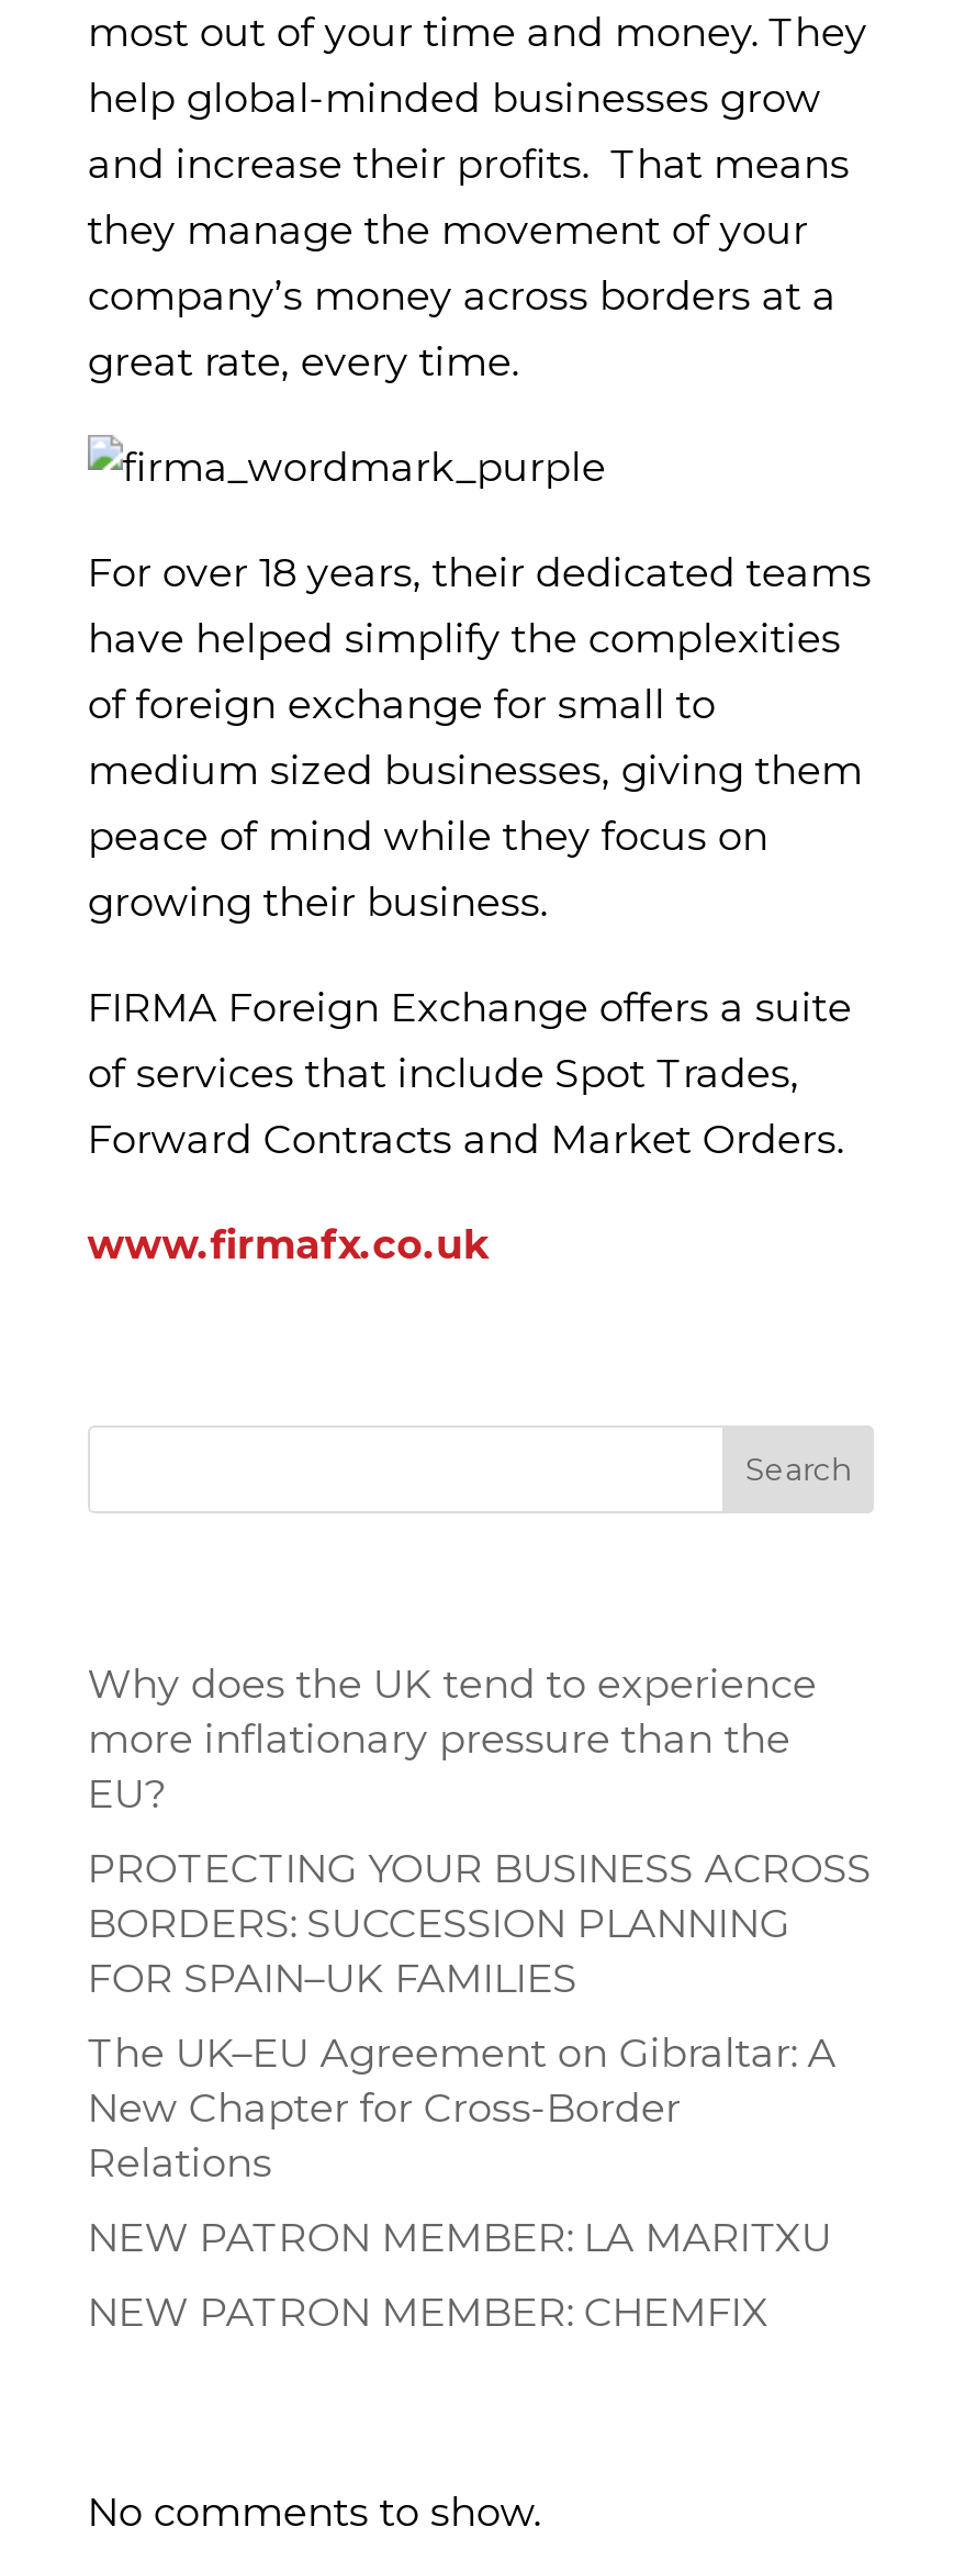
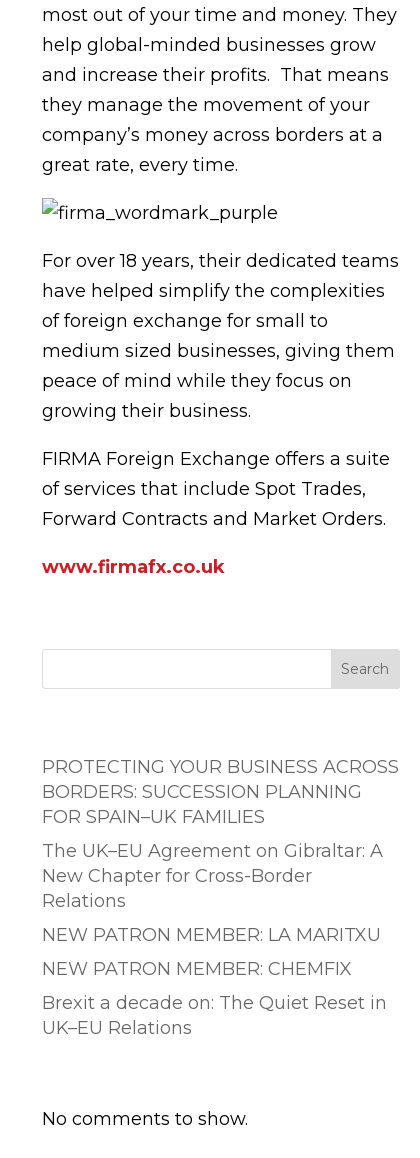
- Why does the UK tend to experience
- more inflationary pressure than the
- EU?

moved up: PROTECTING YOUR BUSINESS ACROSS | BORDERS: SUCCESSION PLANNING | FOR SPAIN–UK FAMILIES | The UK–EU Agreement on Gibraltar: A | New Chapter for Cross-Border | Relations | NEW PATRON MEMBER: LA MARITXU | NEW PATRON MEMBER: CHEMFIX

+ Brexit a decade on: The Quiet Reset in
+ UK–EU Relations
